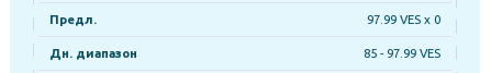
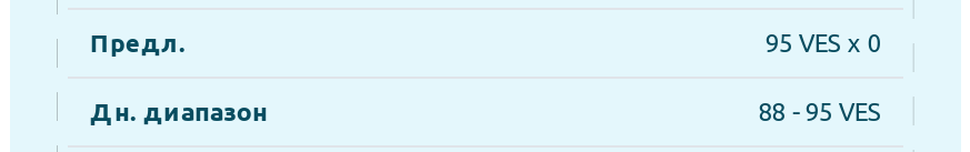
- 97.99 VES x 0
+ 95 VES x 0

- 85 - 97.99 VES
+ 88 - 95 VES
